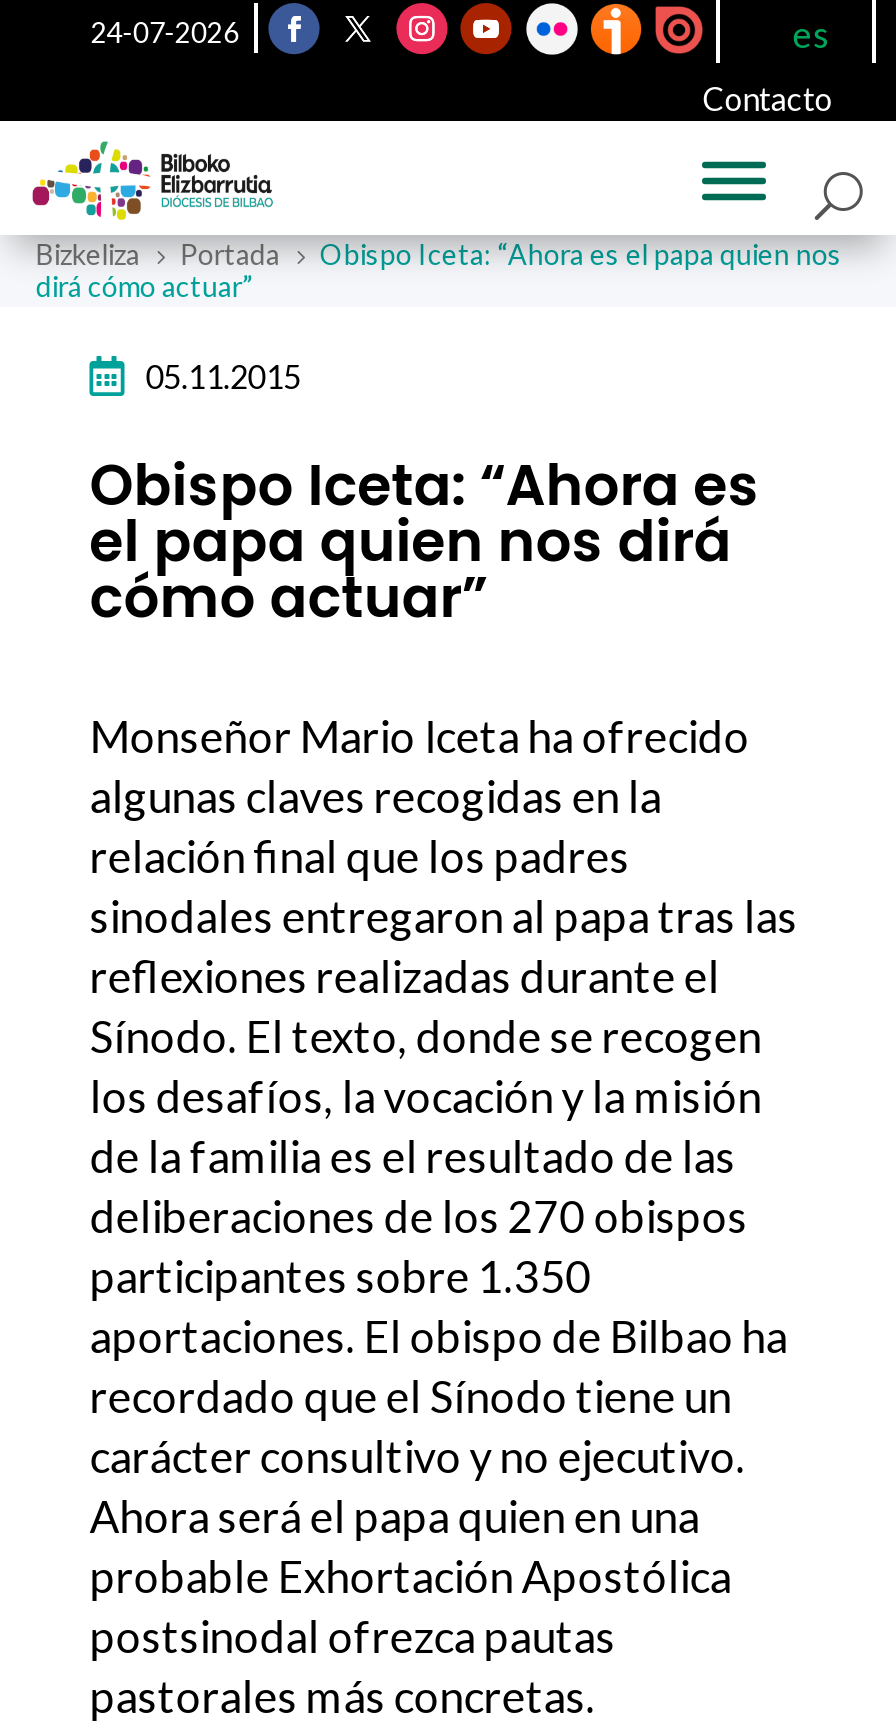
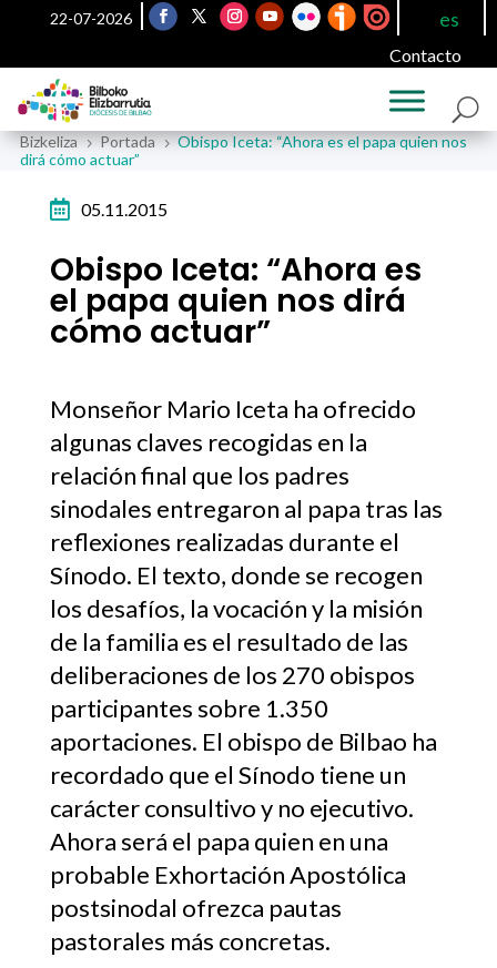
- 24-07-2026
+ 22-07-2026
